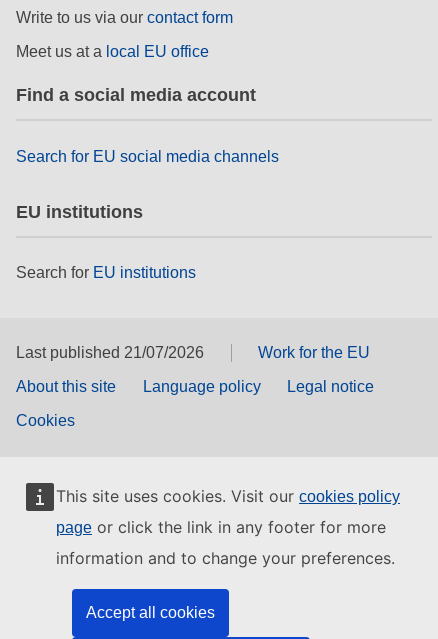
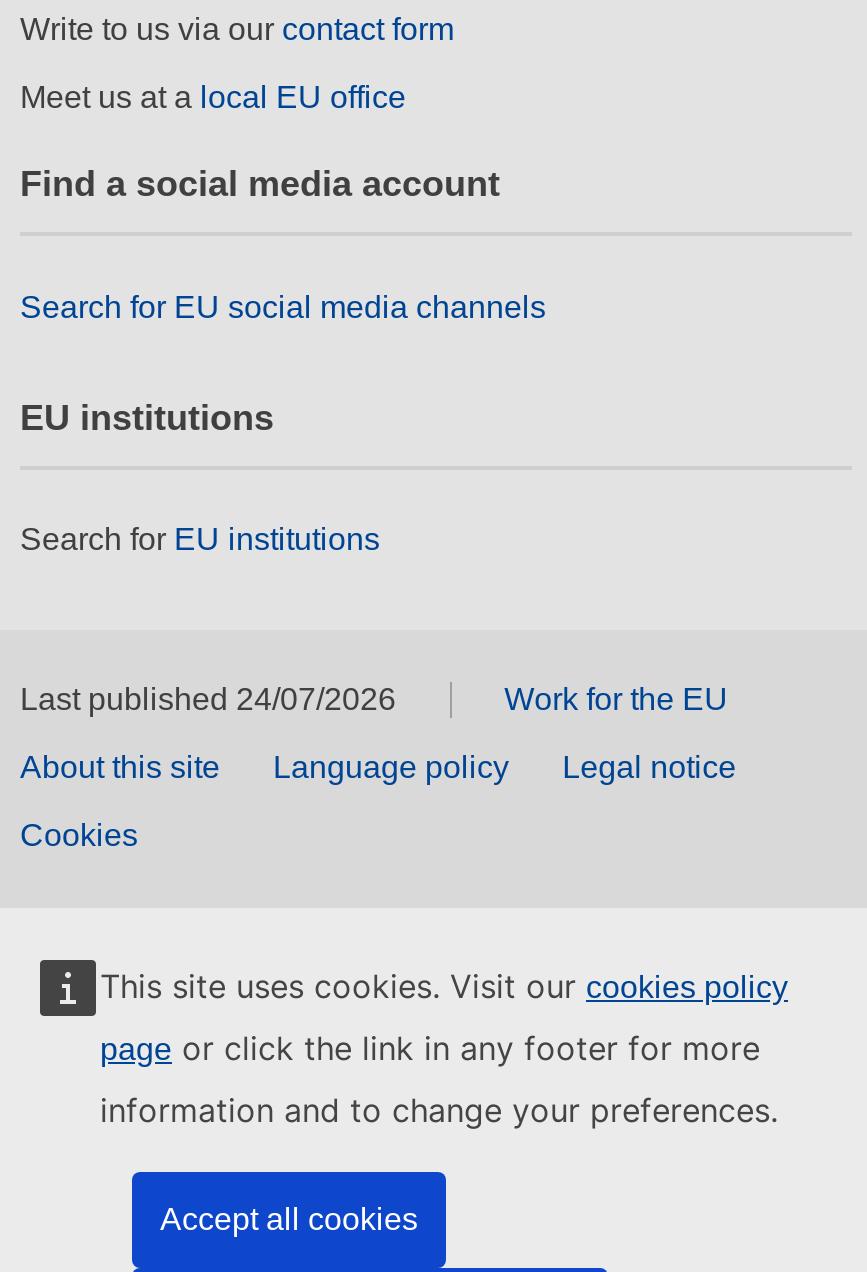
- Last published 21/07/2026
+ Last published 24/07/2026
